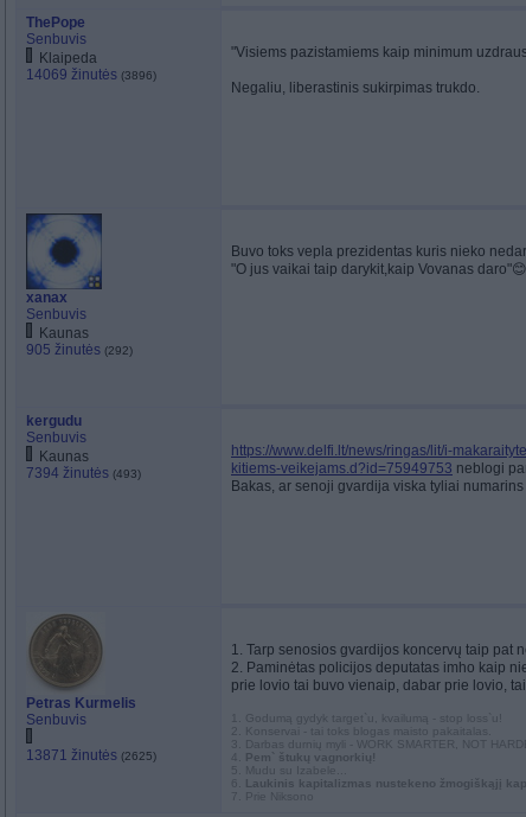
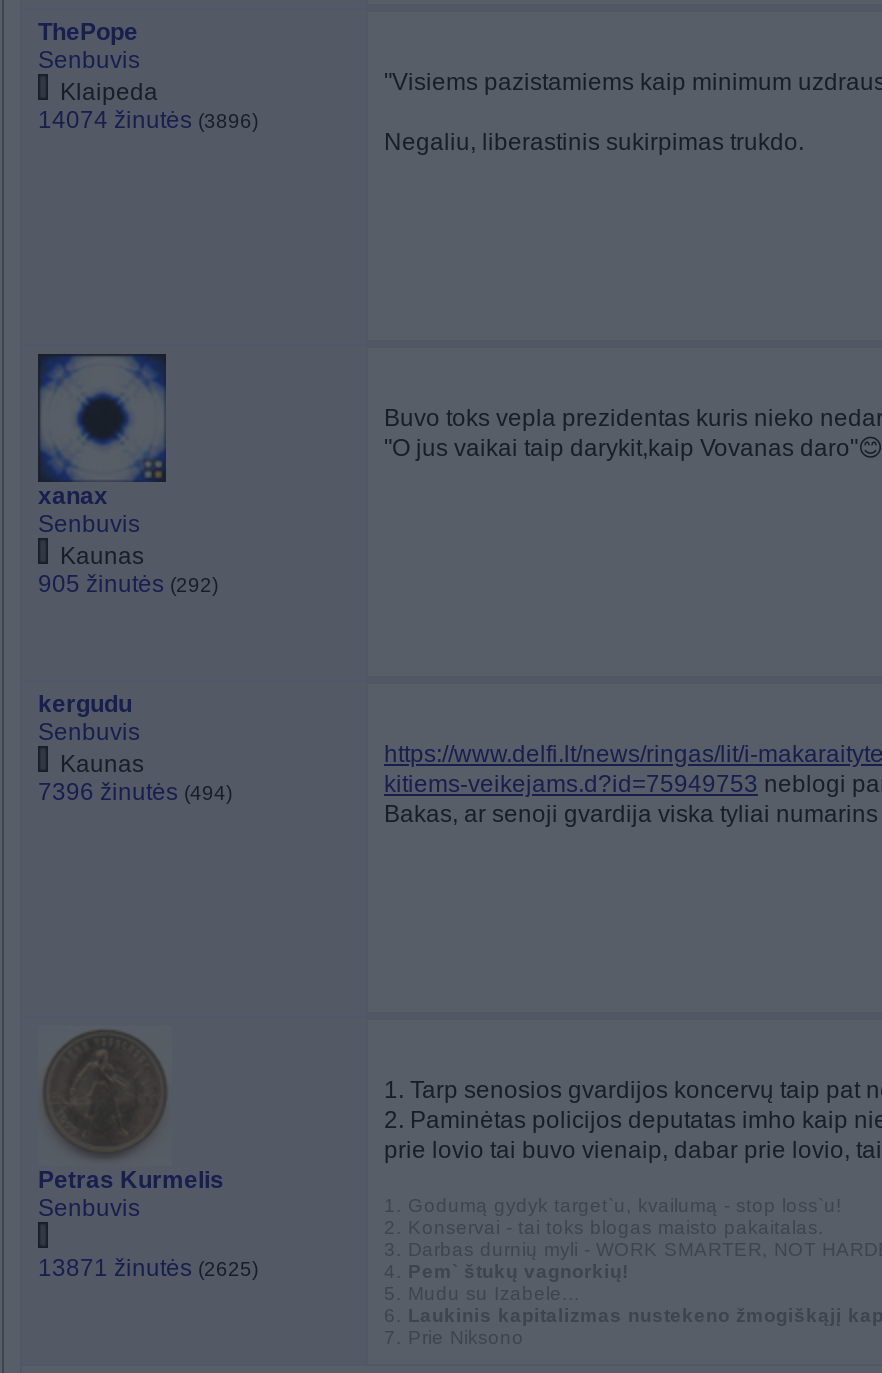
- 14069 žinutės (3896)
+ 14074 žinutės (3896)

- 7394 žinutės (493)
+ 7396 žinutės (494)
